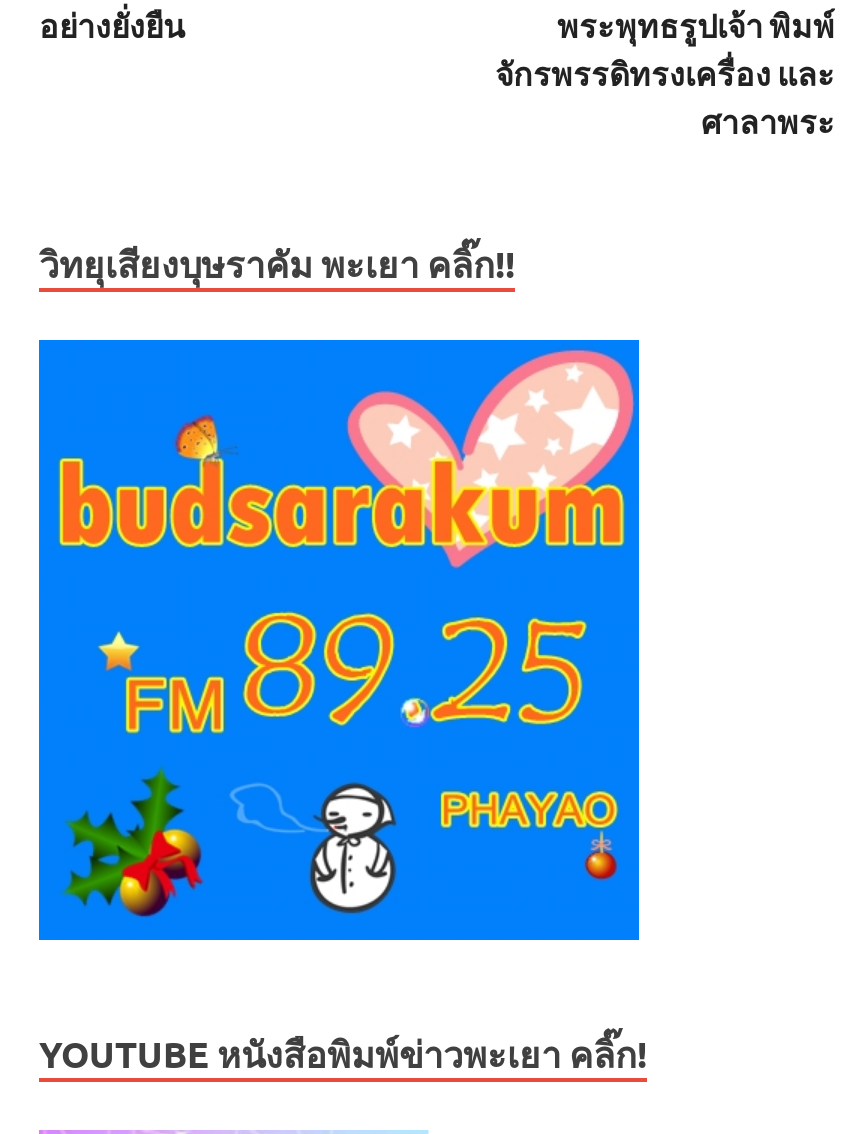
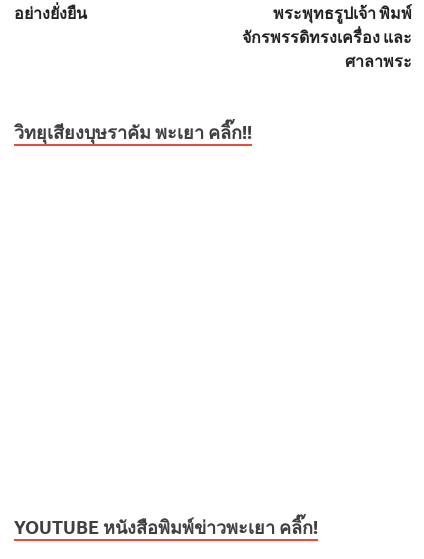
- [image]
